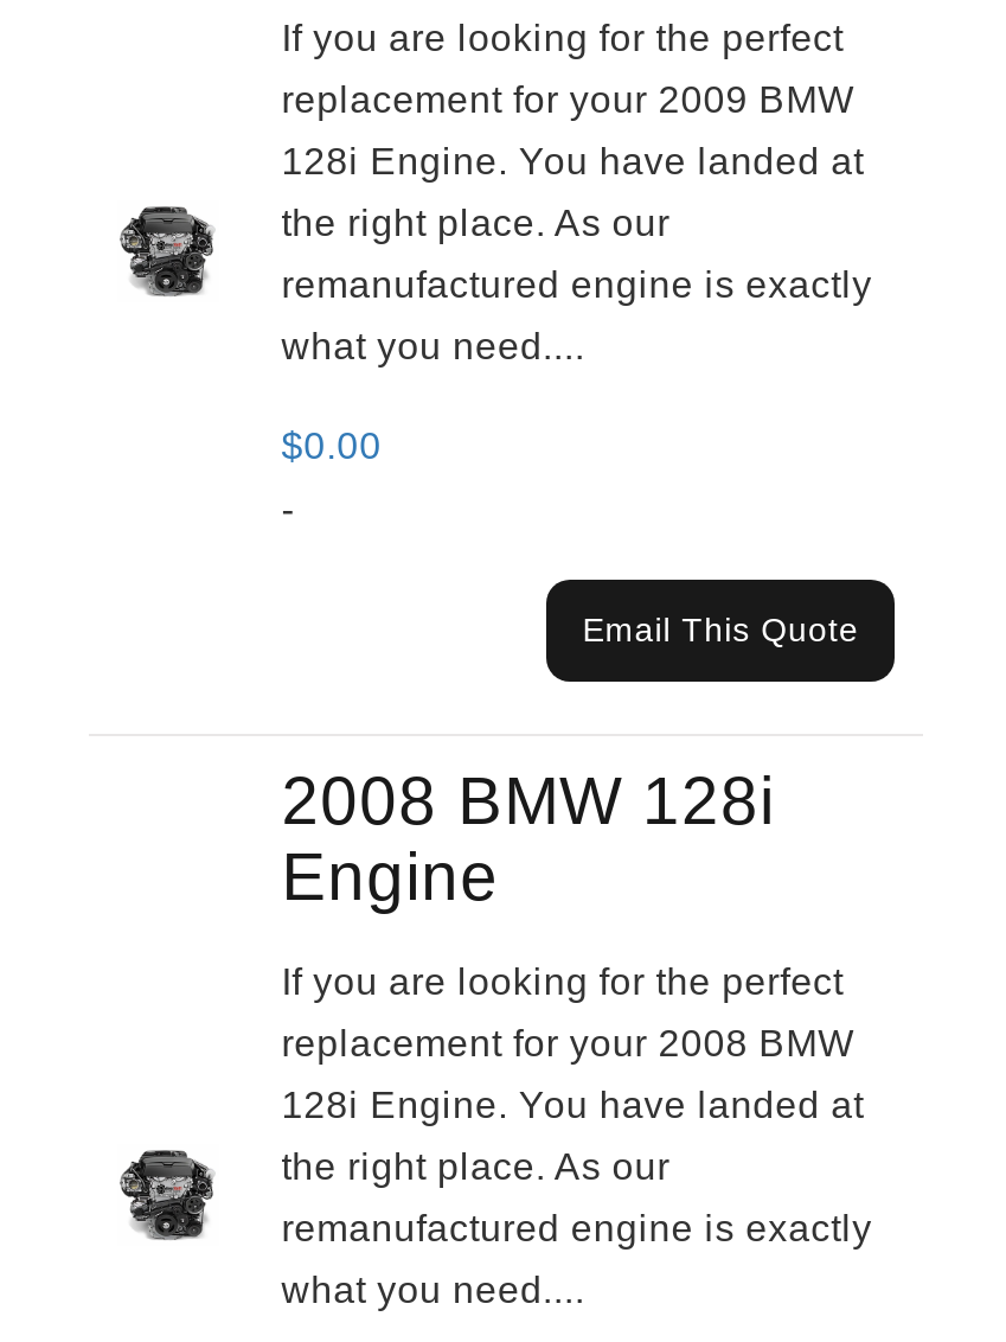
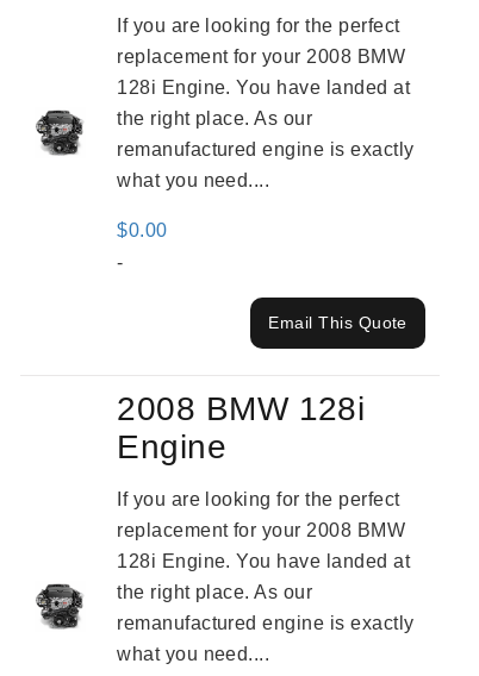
- replacement for your 2009 BMW
+ replacement for your 2008 BMW
